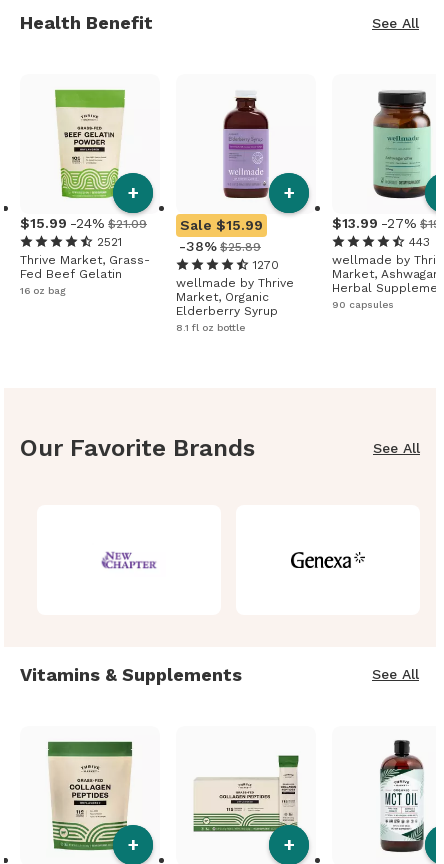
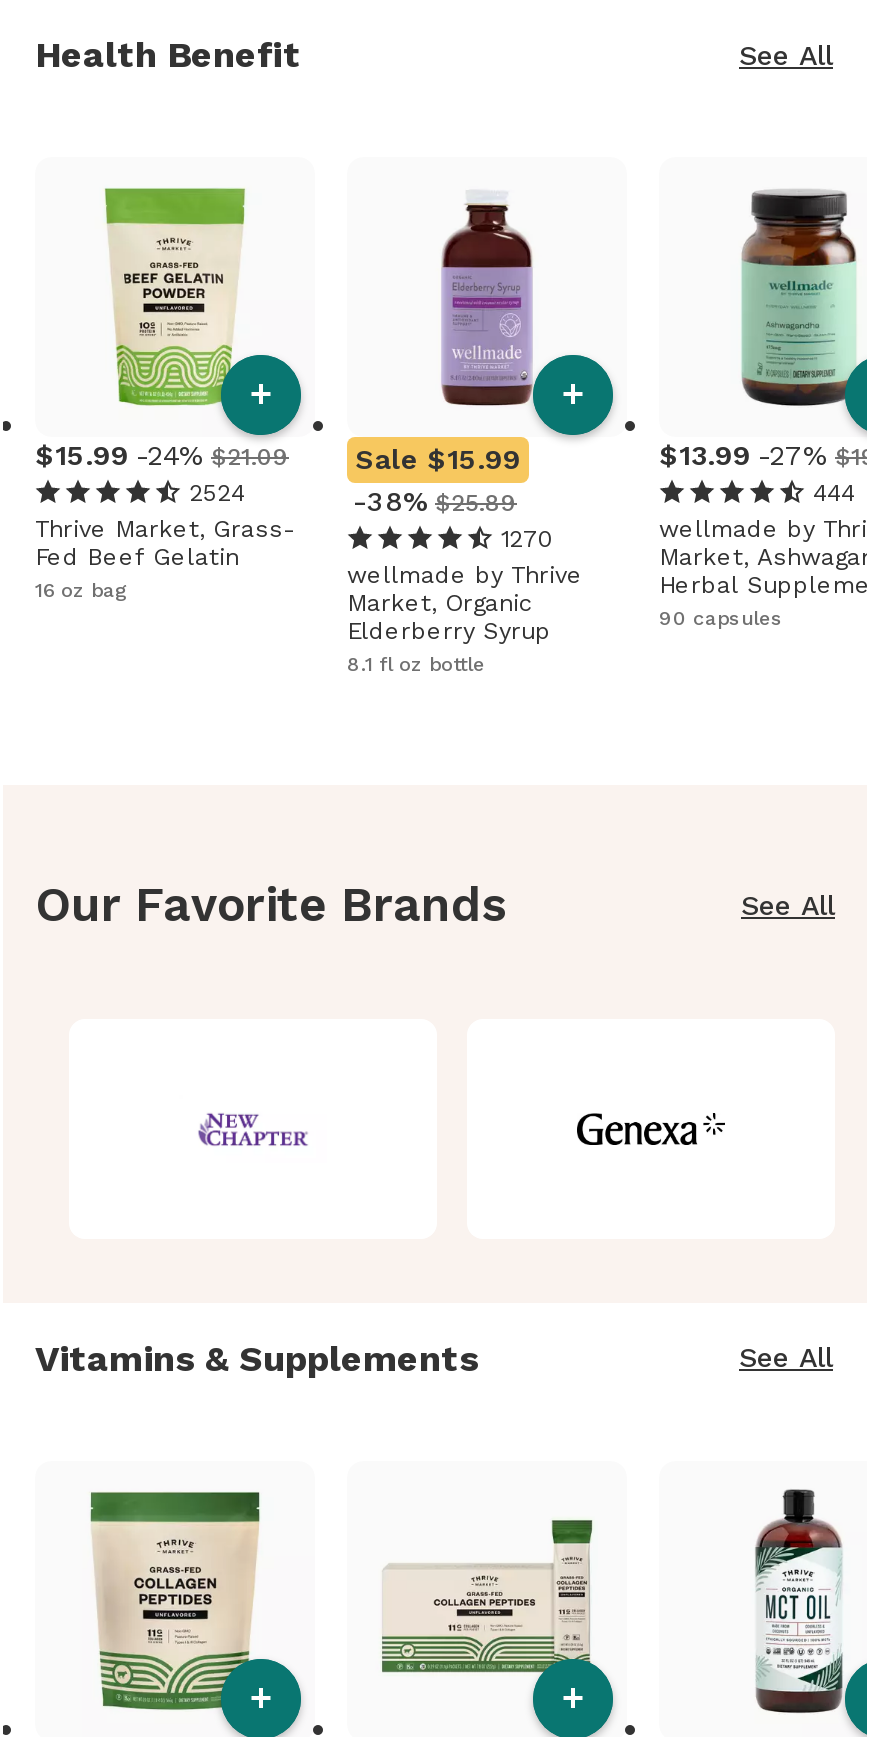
- 2521
+ 2524

- 443
+ 444
